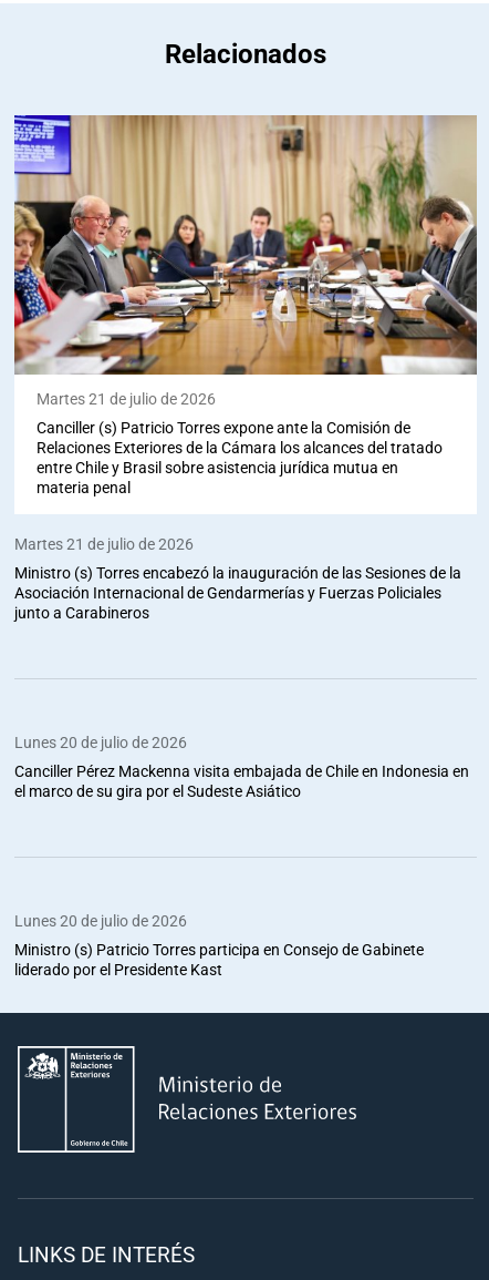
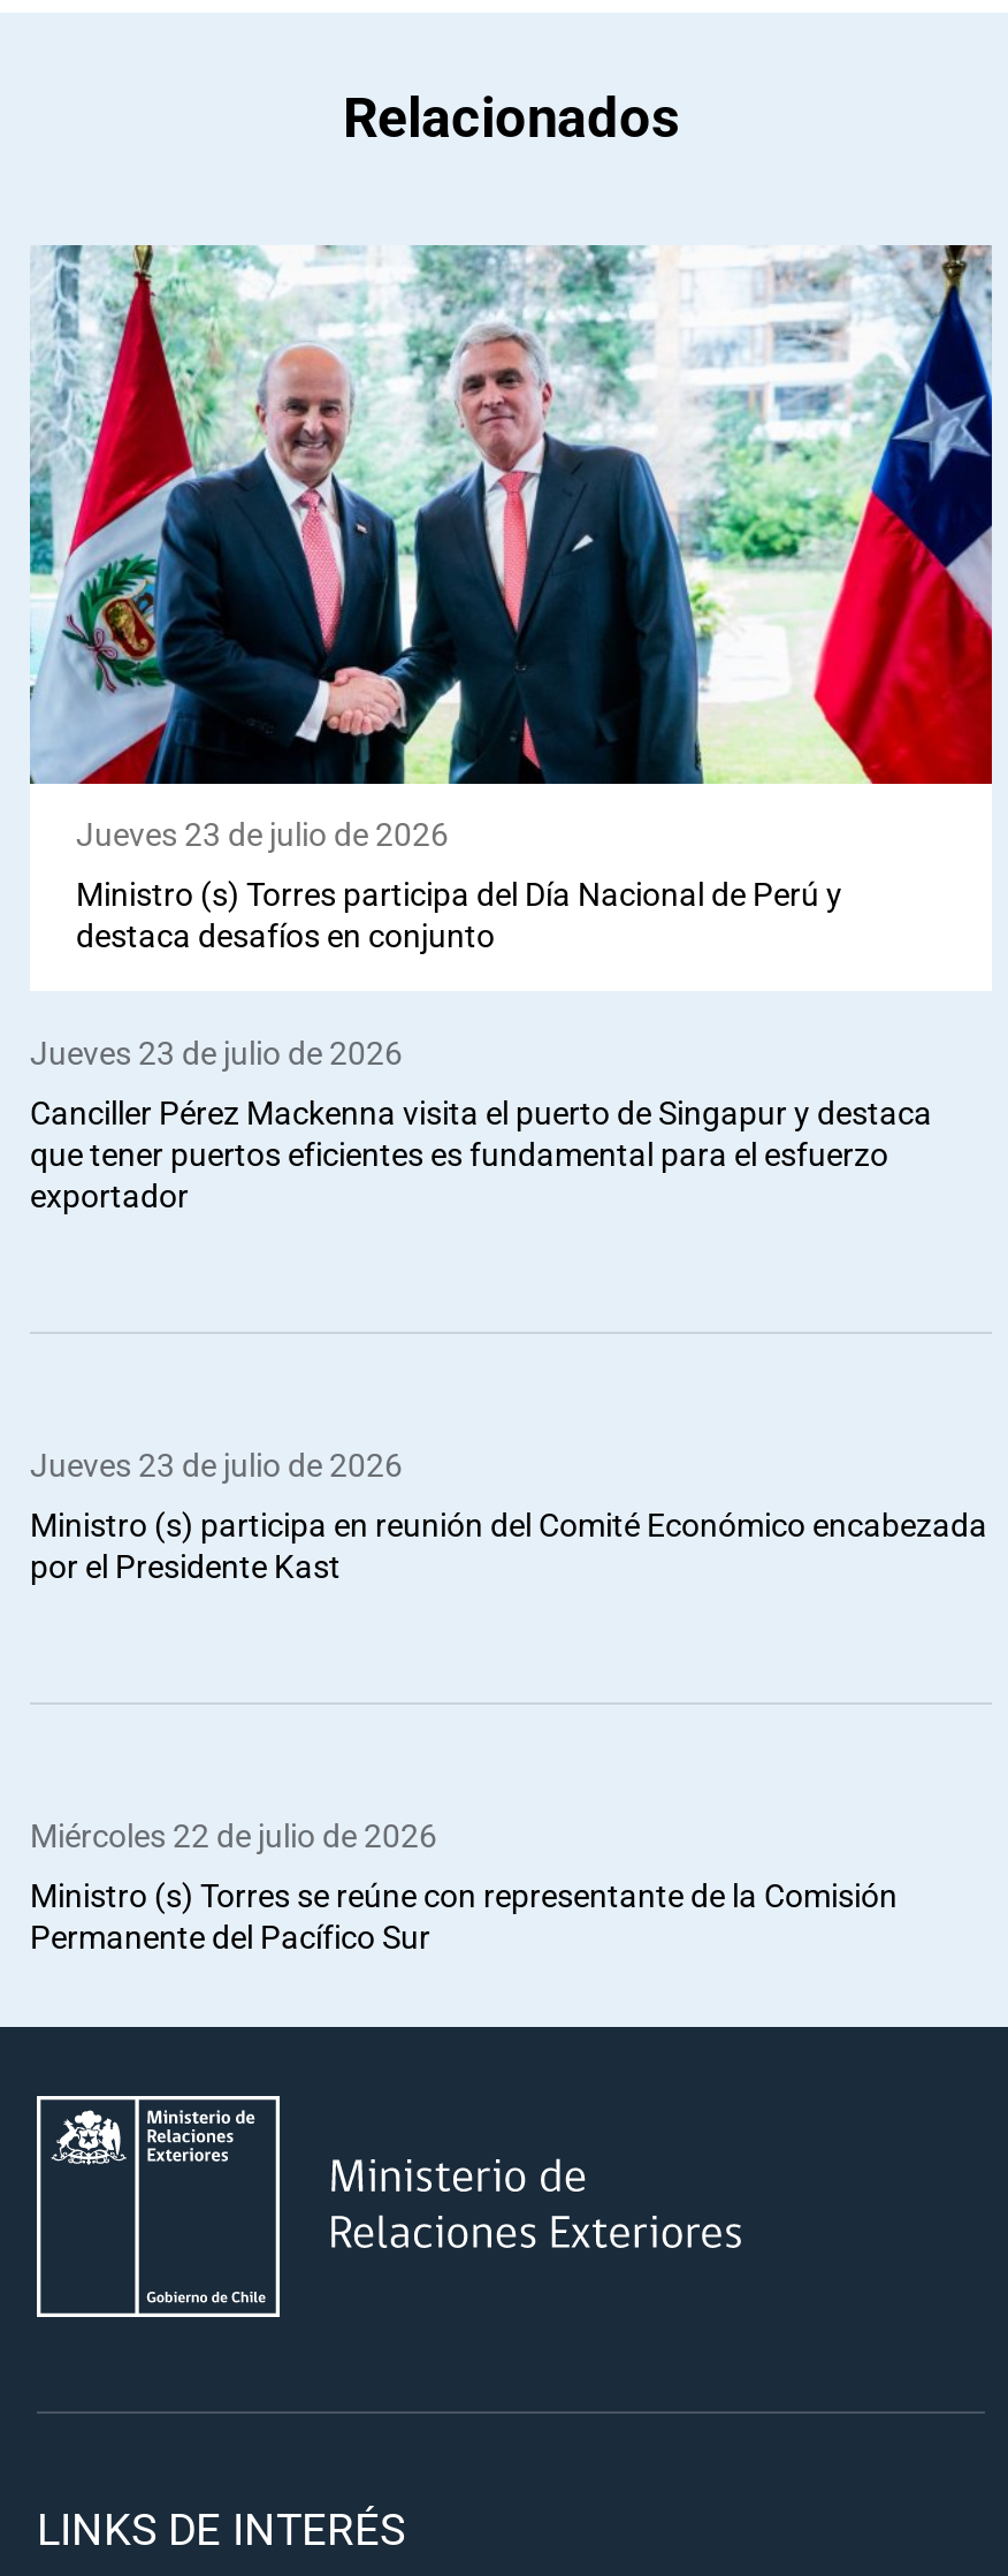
- [image]
- Martes 21 de julio de 2026
- Canciller (s) Patricio Torres expone ante la Comisión de
- Relaciones Exteriores de la Cámara los alcances del tratado
- entre Chile y Brasil sobre asistencia jurídica mutua en
- materia penal
+ [image]
+ Jueves 23 de julio de 2026
+ Ministro (s) Torres participa del Día Nacional de Perú y
+ destaca desafíos en conjunto

- Martes 21 de julio de 2026
- Ministro (s) Torres encabezó la inauguración de las Sesiones de la
- Asociación Internacional de Gendarmerías y Fuerzas Policiales
- junto a Carabineros
+ Jueves 23 de julio de 2026
+ Canciller Pérez Mackenna visita el puerto de Singapur y destaca
+ que tener puertos eficientes es fundamental para el esfuerzo
+ exportador

- Lunes 20 de julio de 2026
- Canciller Pérez Mackenna visita embajada de Chile en Indonesia en
- el marco de su gira por el Sudeste Asiático
+ Jueves 23 de julio de 2026
+ Ministro (s) participa en reunión del Comité Económico encabezada
+ por el Presidente Kast

- Lunes 20 de julio de 2026
- Ministro (s) Patricio Torres participa en Consejo de Gabinete
- liderado por el Presidente Kast
+ Miércoles 22 de julio de 2026
+ Ministro (s) Torres se reúne con representante de la Comisión
+ Permanente del Pacífico Sur
